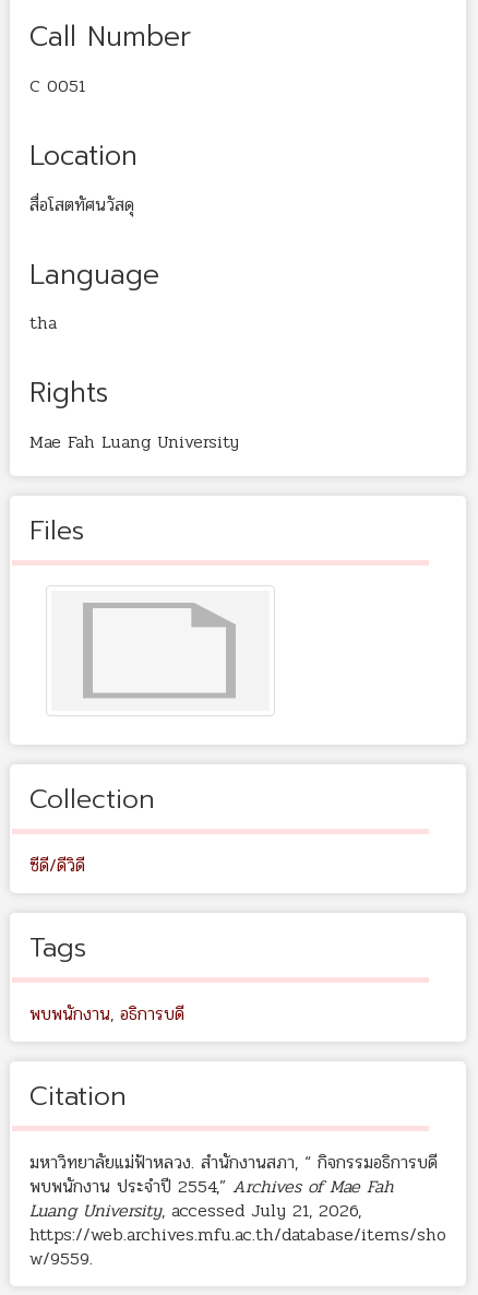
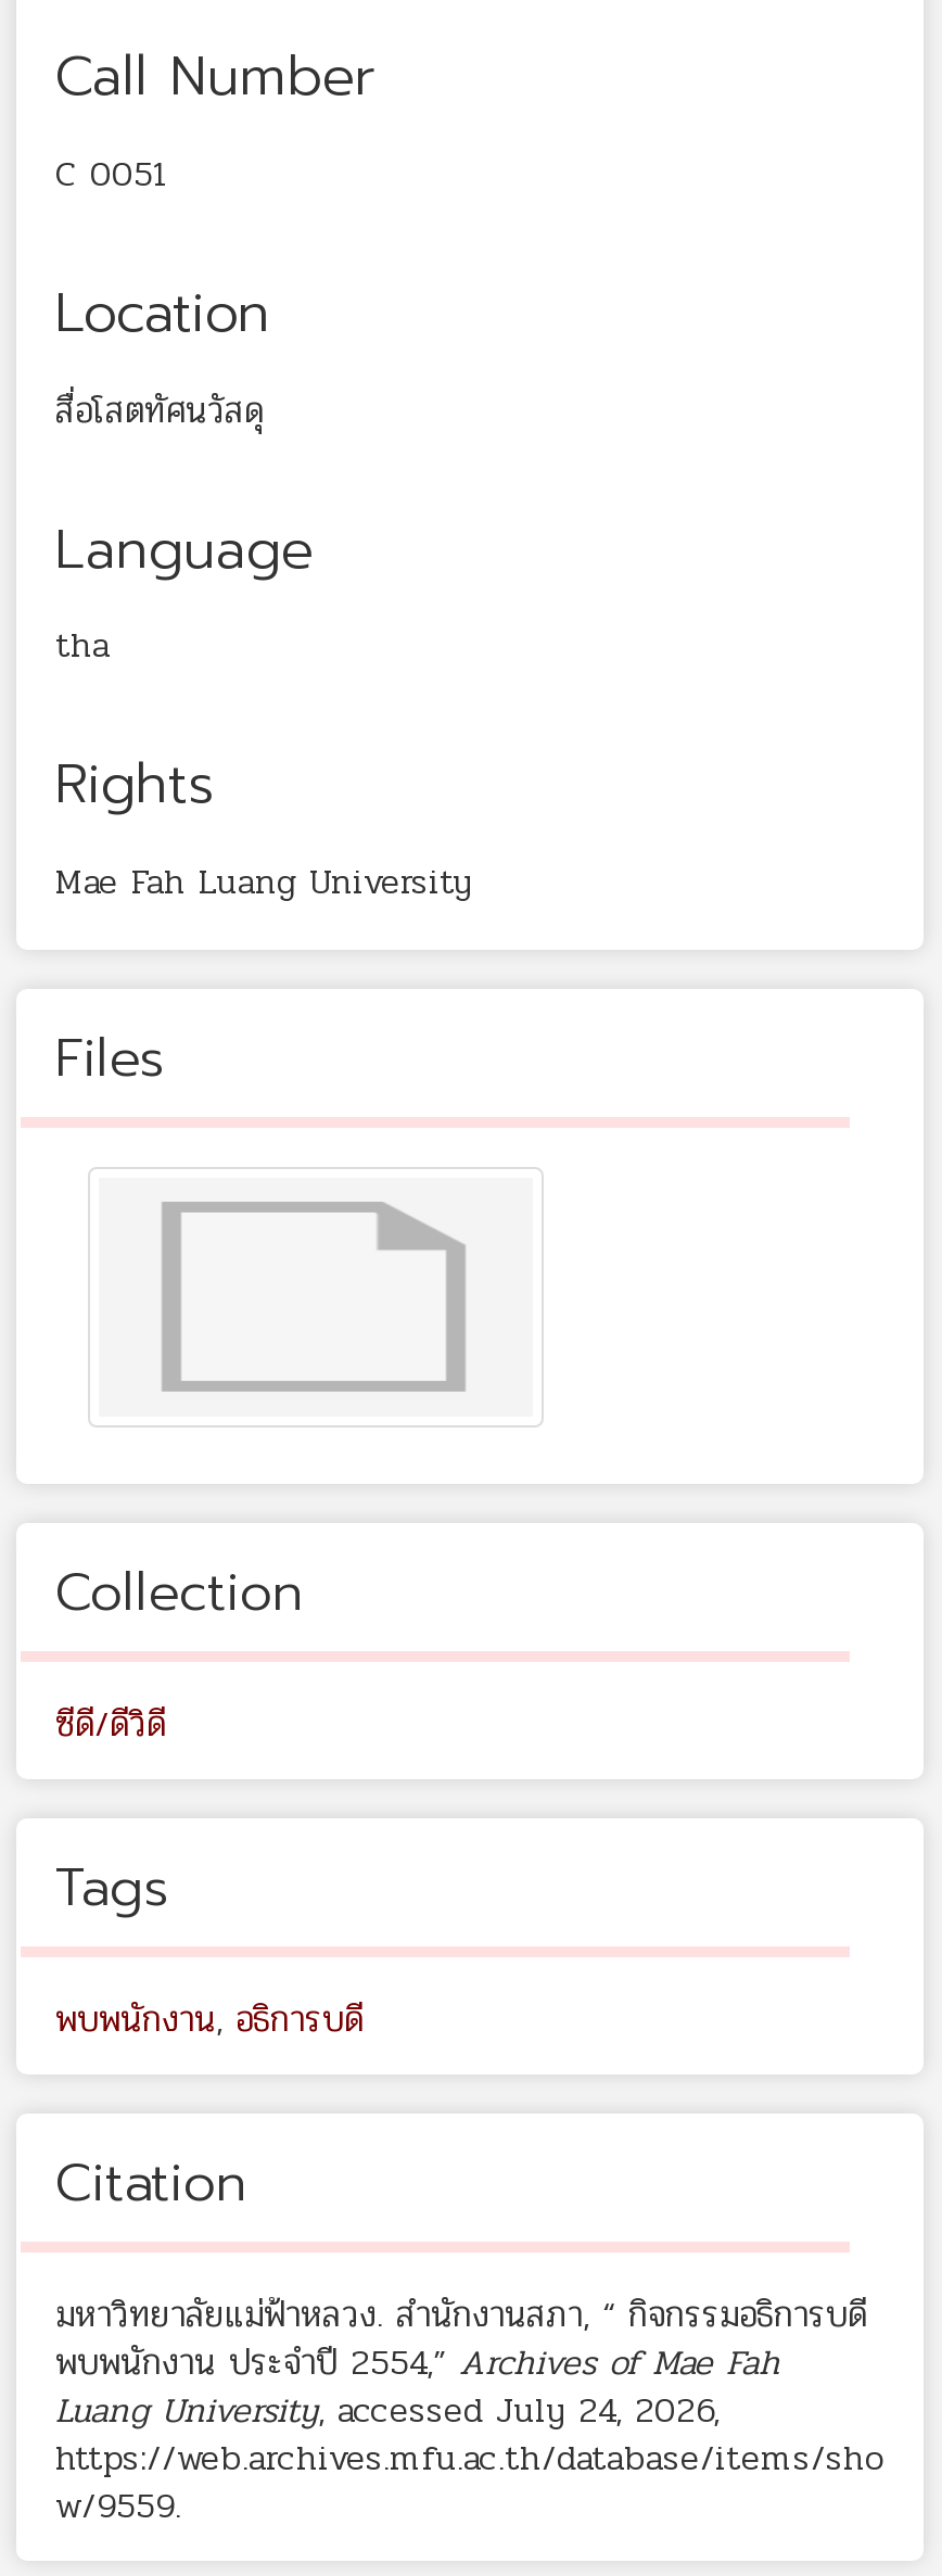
- Luang University, accessed July 21, 2026,
+ Luang University, accessed July 24, 2026,
